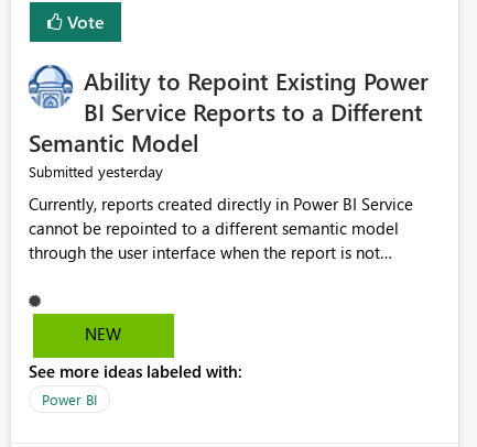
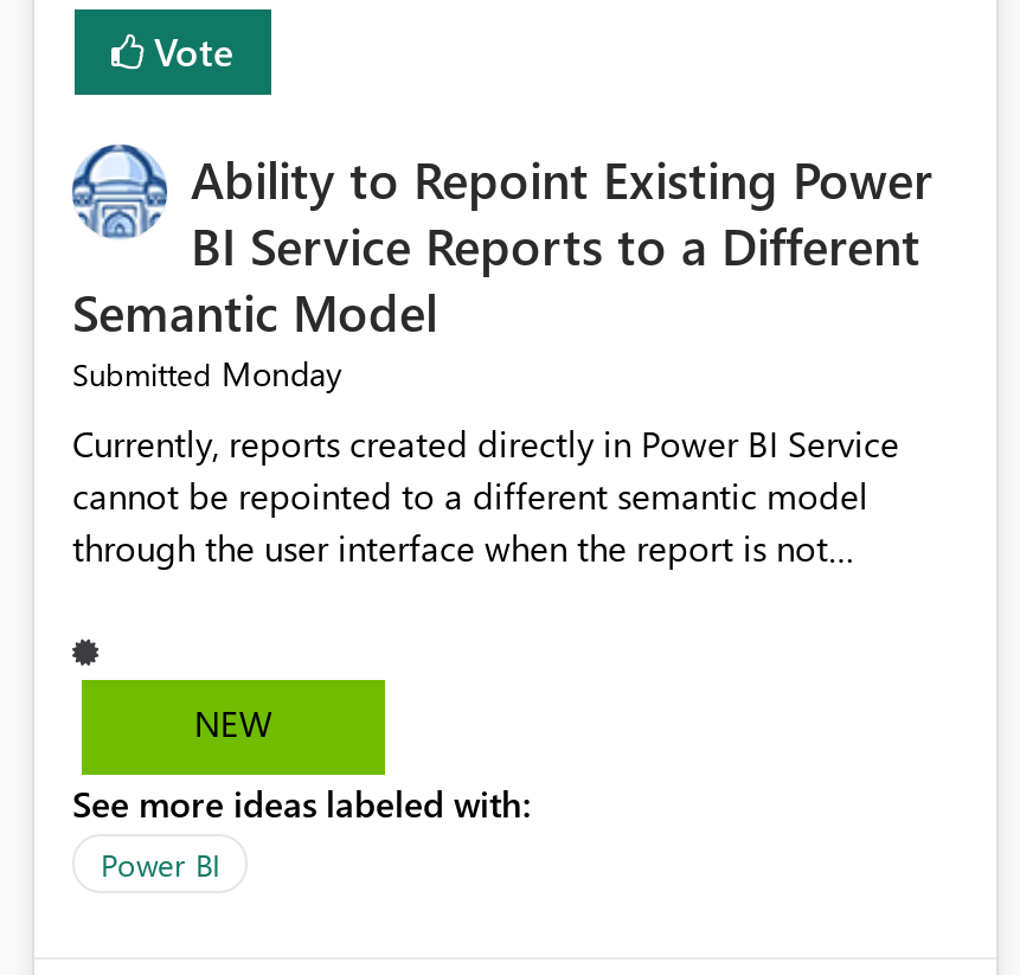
- Submitted yesterday
+ Submitted Monday
